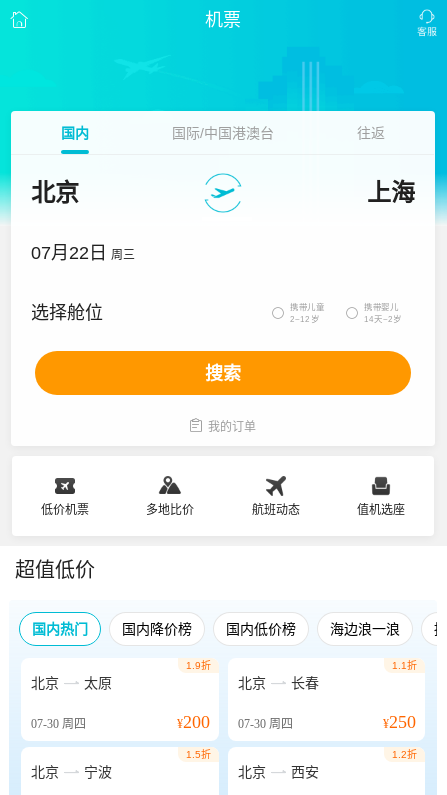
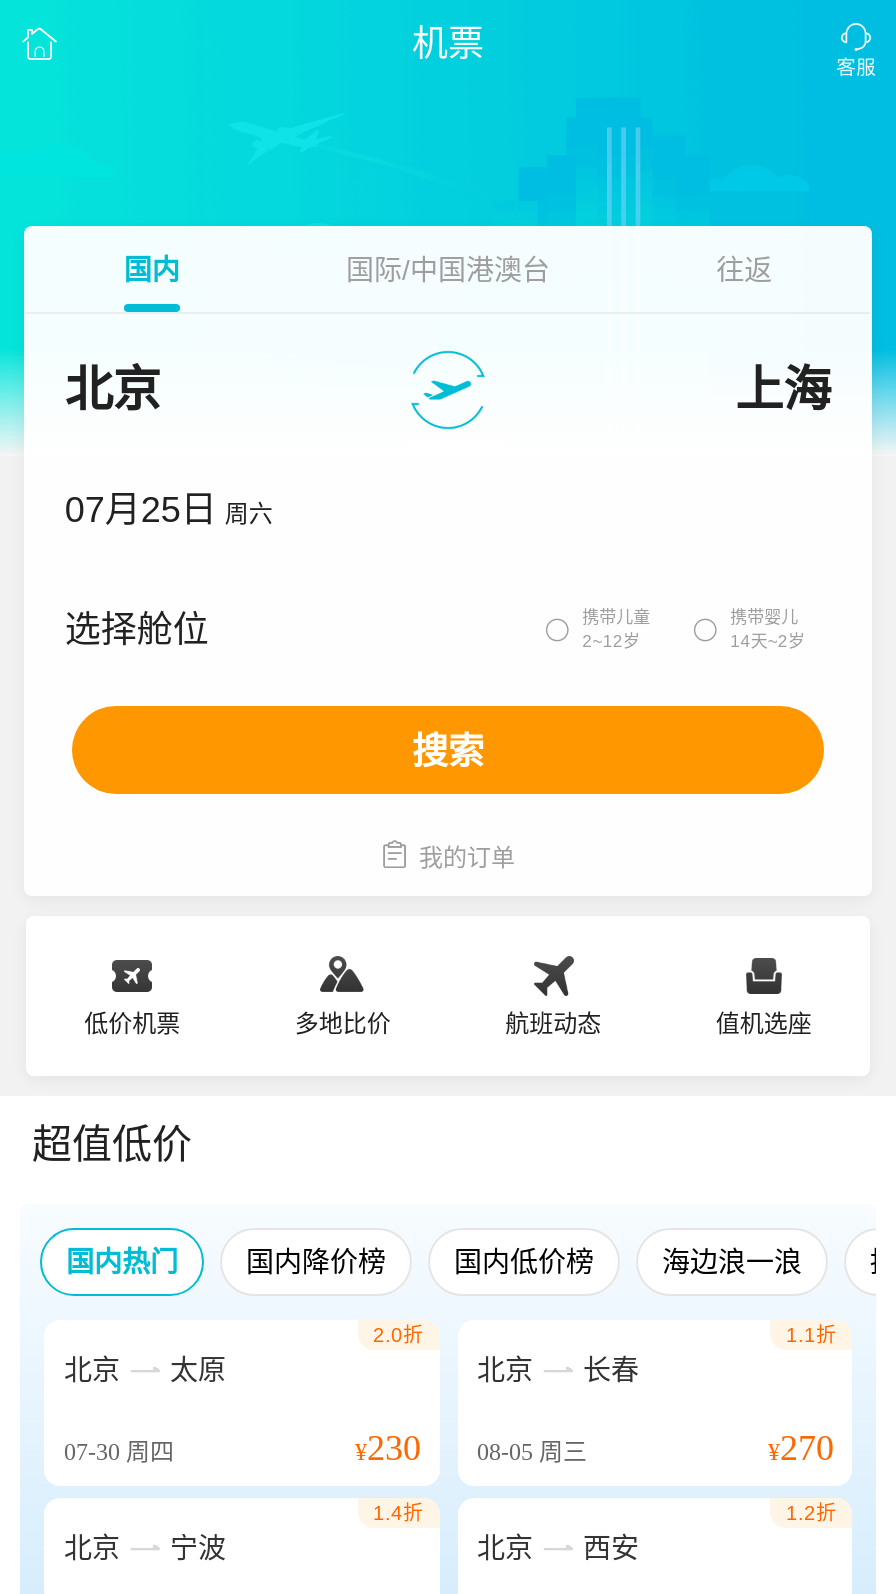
- 07月22日 周三
+ 07月25日 周六

- 1.9折
+ 2.0折

- ¥200
+ ¥230

- 07-30周四
+ 08-05周三

- ¥250
+ ¥270

- 1.5折
+ 1.4折
